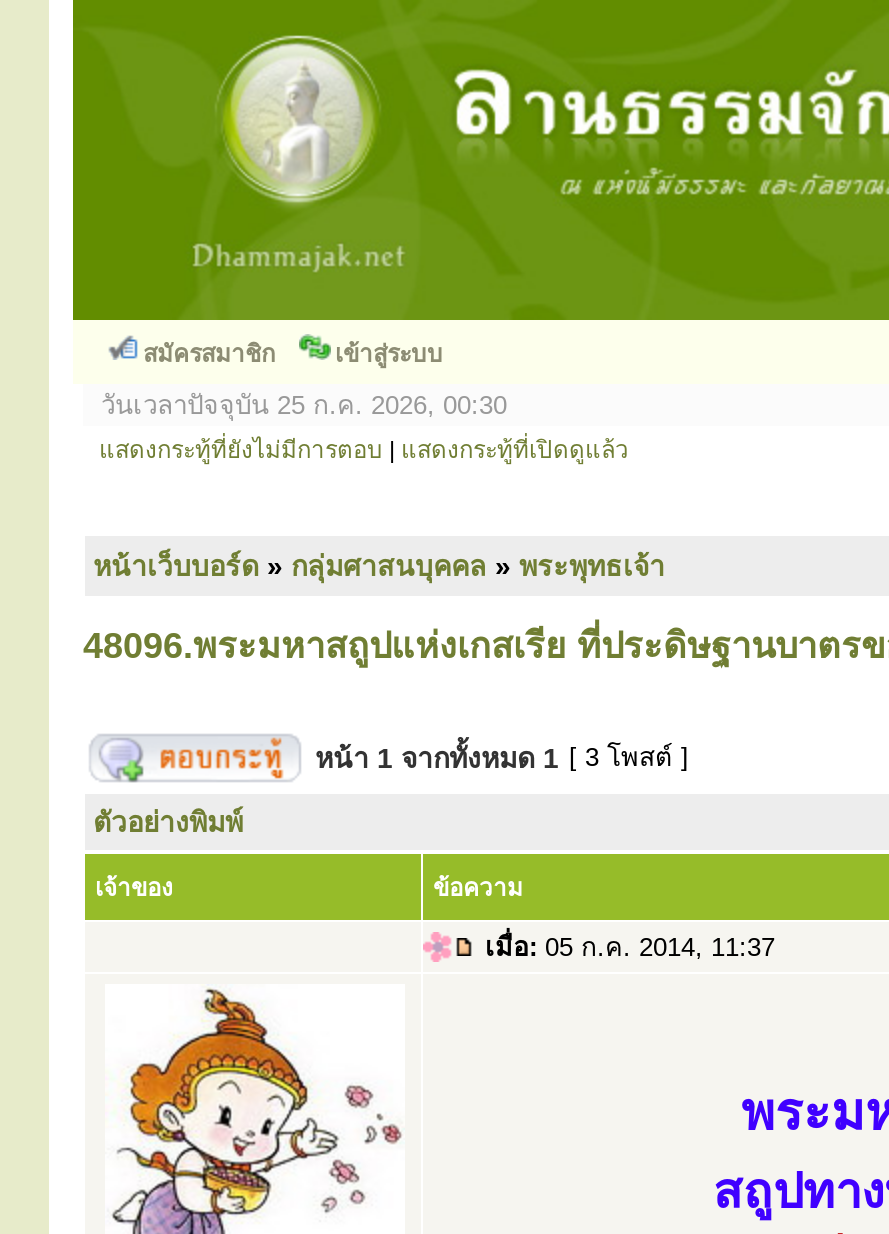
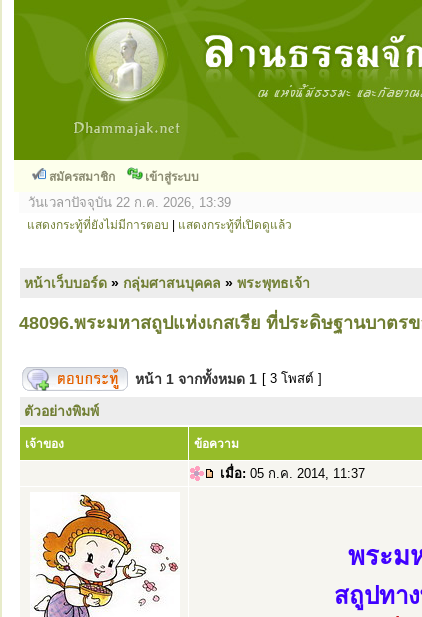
- วันเวลาปัจจุบัน 25 ก.ค. 2026, 00:30
+ วันเวลาปัจจุบัน 22 ก.ค. 2026, 13:39
